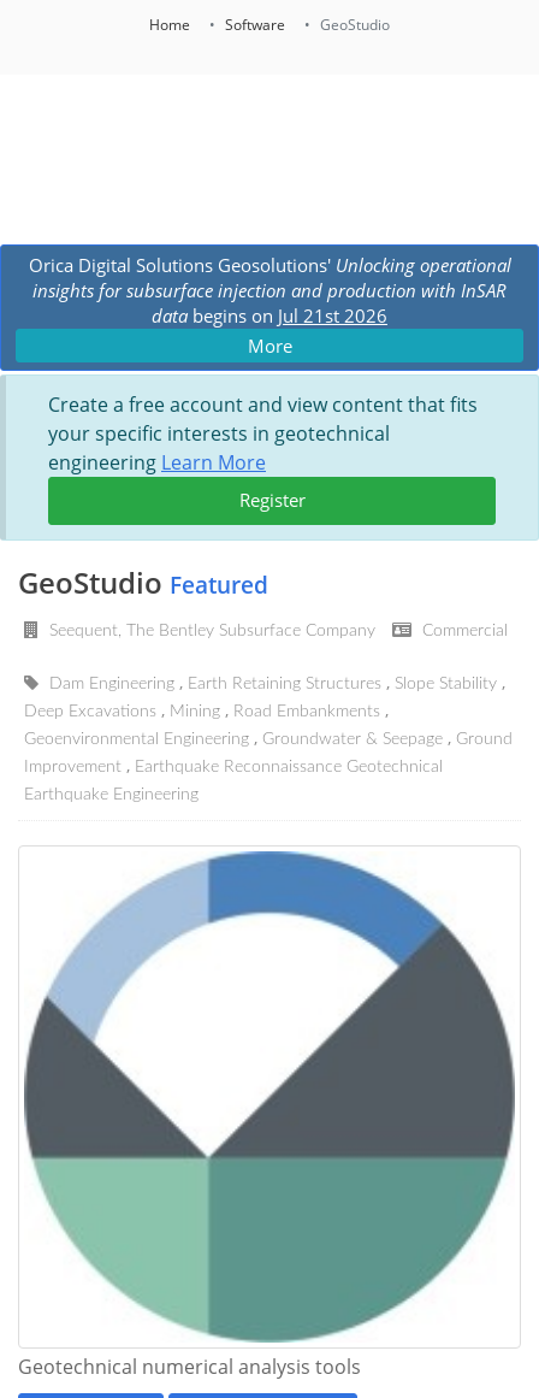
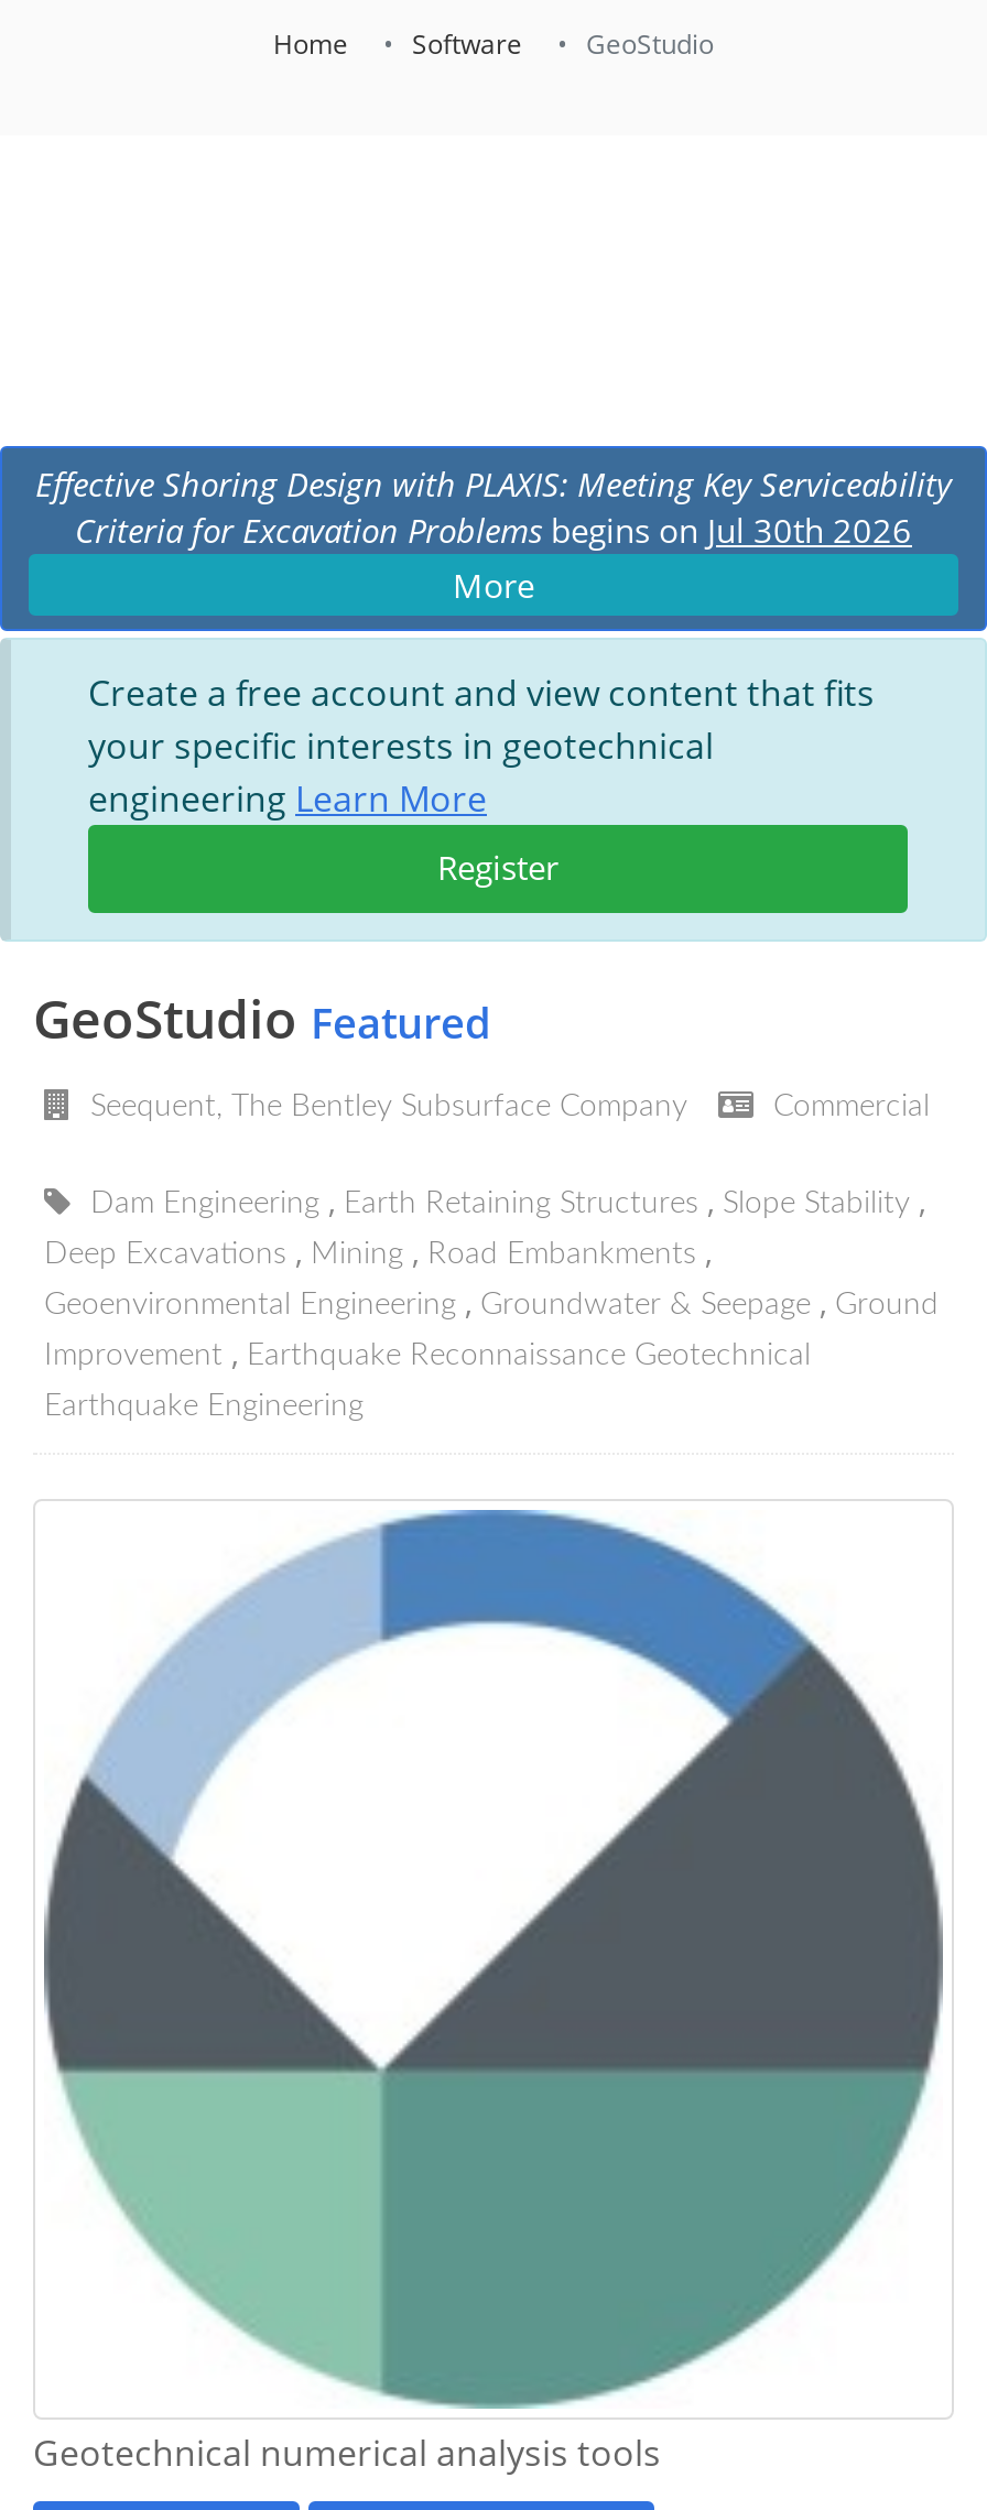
- Orica Digital Solutions Geosolutions' Unlocking operational
- insights for subsurface injection and production with InSAR
- data begins on Jul 21st 2026
+ Effective Shoring Design with PLAXIS: Meeting Key Serviceability
+ Criteria for Excavation Problems begins on Jul 30th 2026
